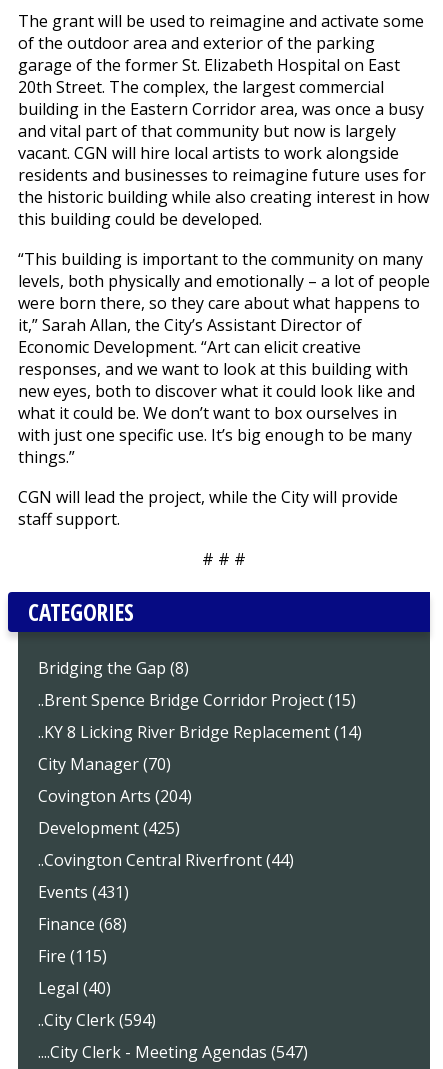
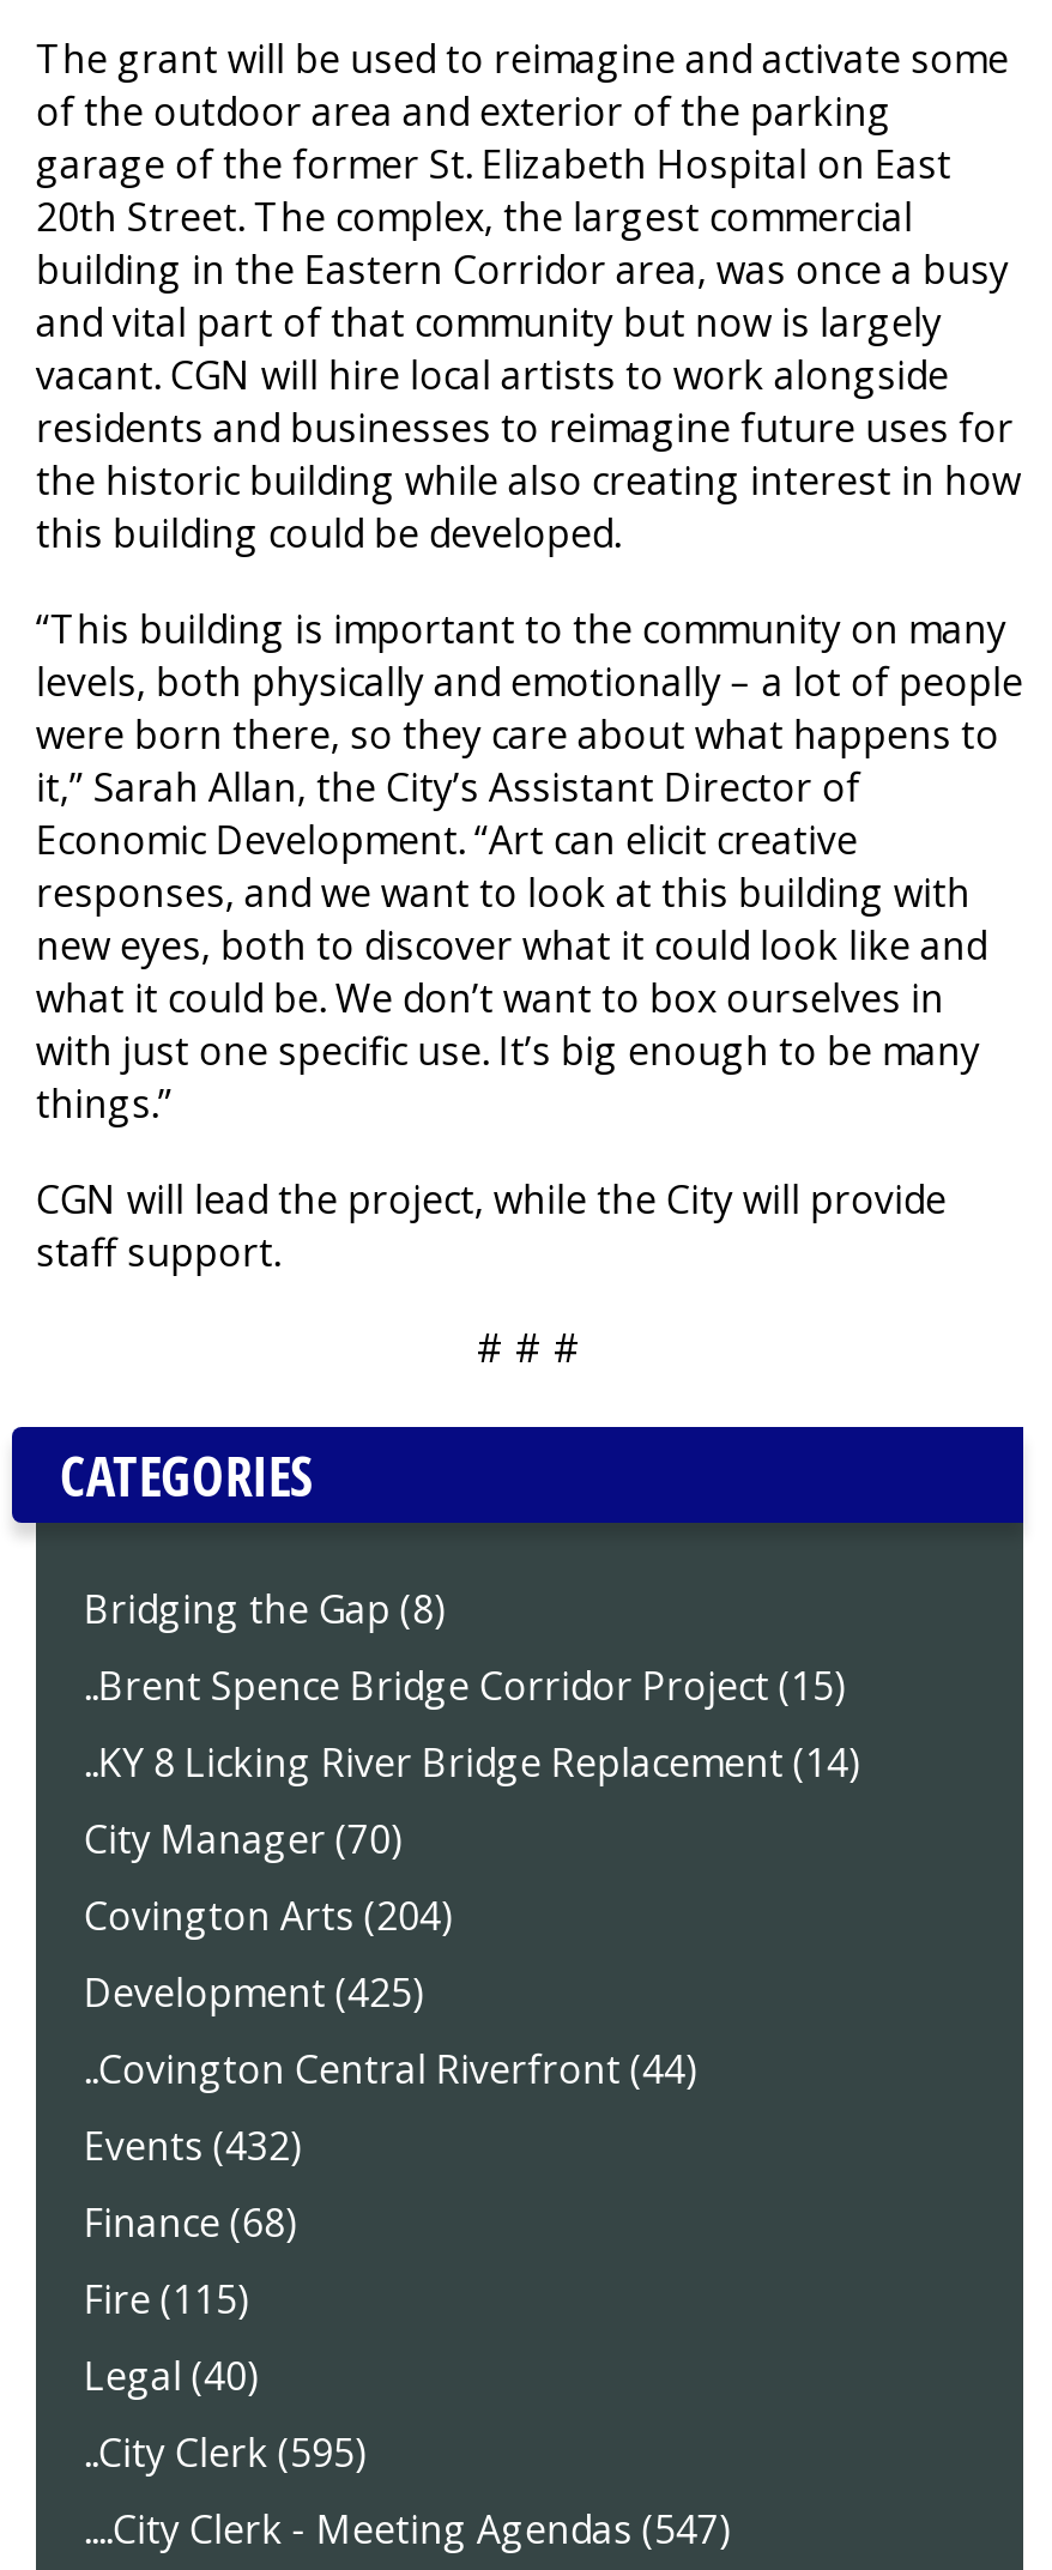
- Events (431)
+ Events (432)

- ..City Clerk (594)
+ ..City Clerk (595)
